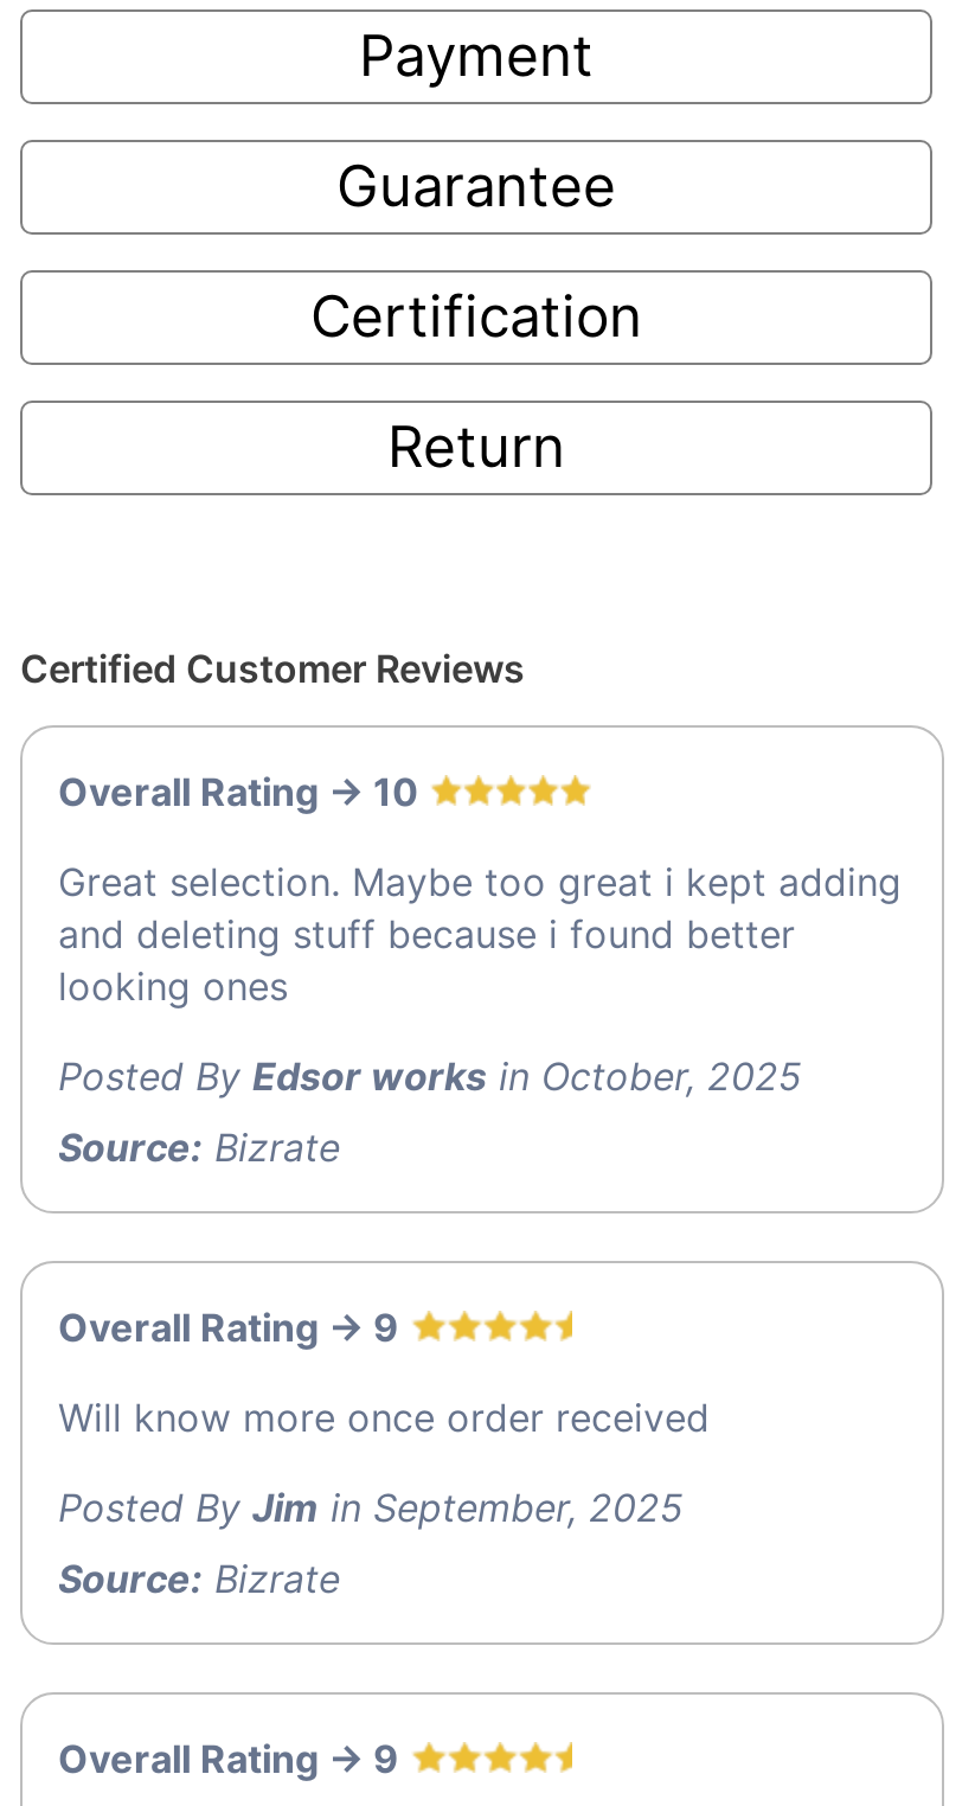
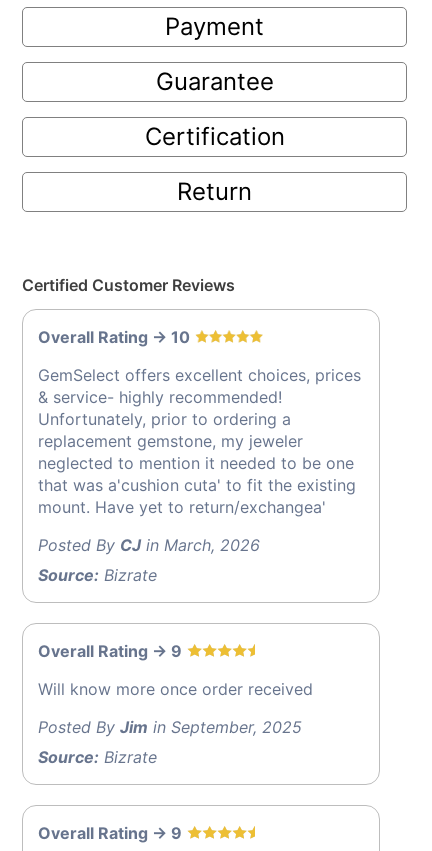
- Great selection. Maybe too great i kept adding
- and deleting stuff because i found better
- looking ones
+ GemSelect offers excellent choices, prices
+ & service- highly recommended!
+ Unfortunately, prior to ordering a
+ replacement gemstone, my jeweler
+ neglected to mention it needed to be one
+ that was a'cushion cuta' to fit the existing
+ mount. Have yet to return/exchangea'

- Posted By Edsor works in October, 2025
+ Posted By CJ in March, 2026
